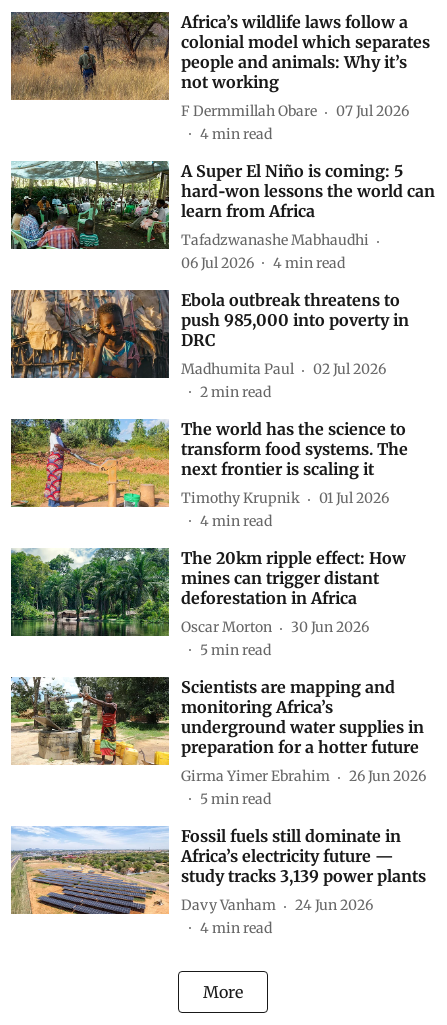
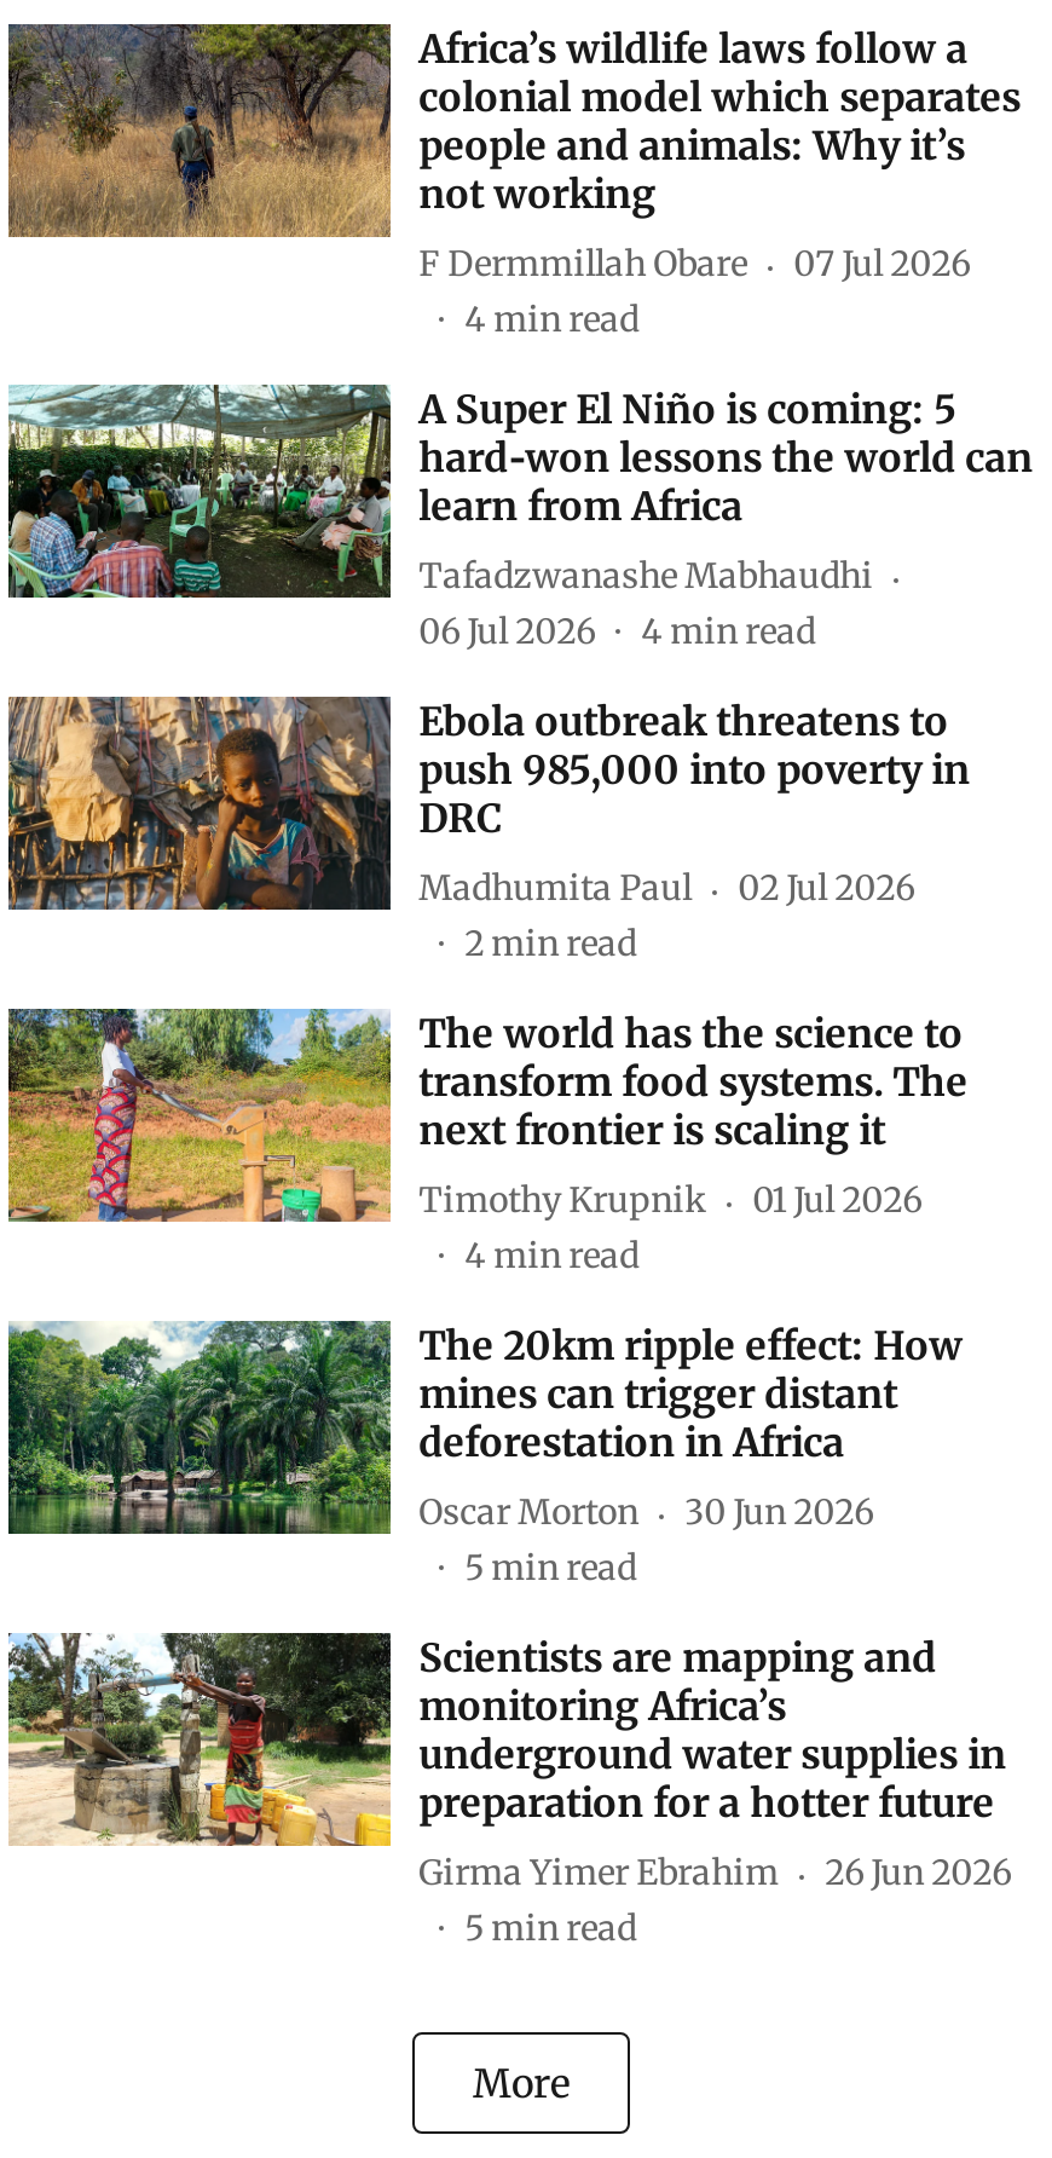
- [image]
- Fossil fuels still dominate in
- Africa’s electricity future —
- study tracks 3,139 power plants
- Davy Vanham
- 24 Jun 2026
- 4 min read
